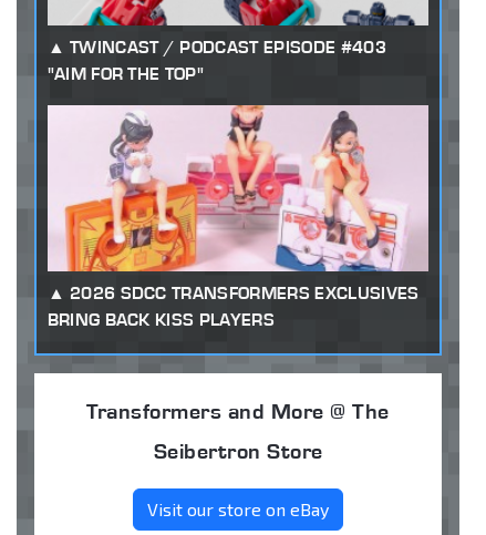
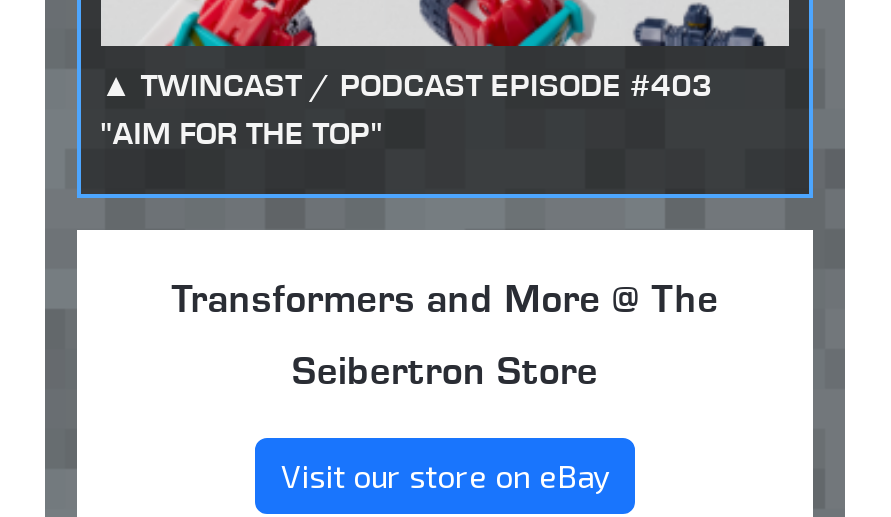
- [image]
- 2026 SDCC TRANSFORMERS EXCLUSIVES
- BRING BACK KISS PLAYERS
